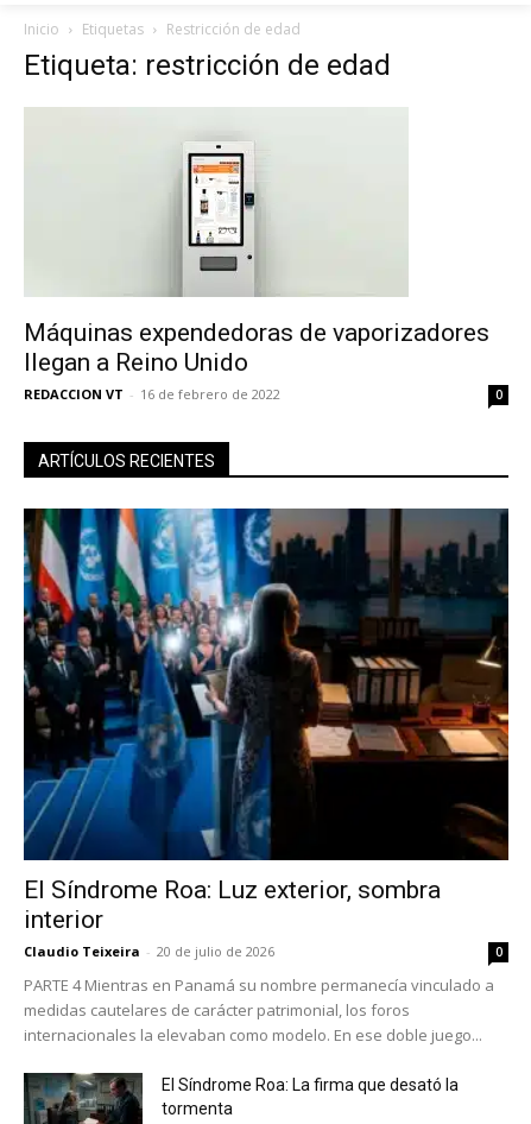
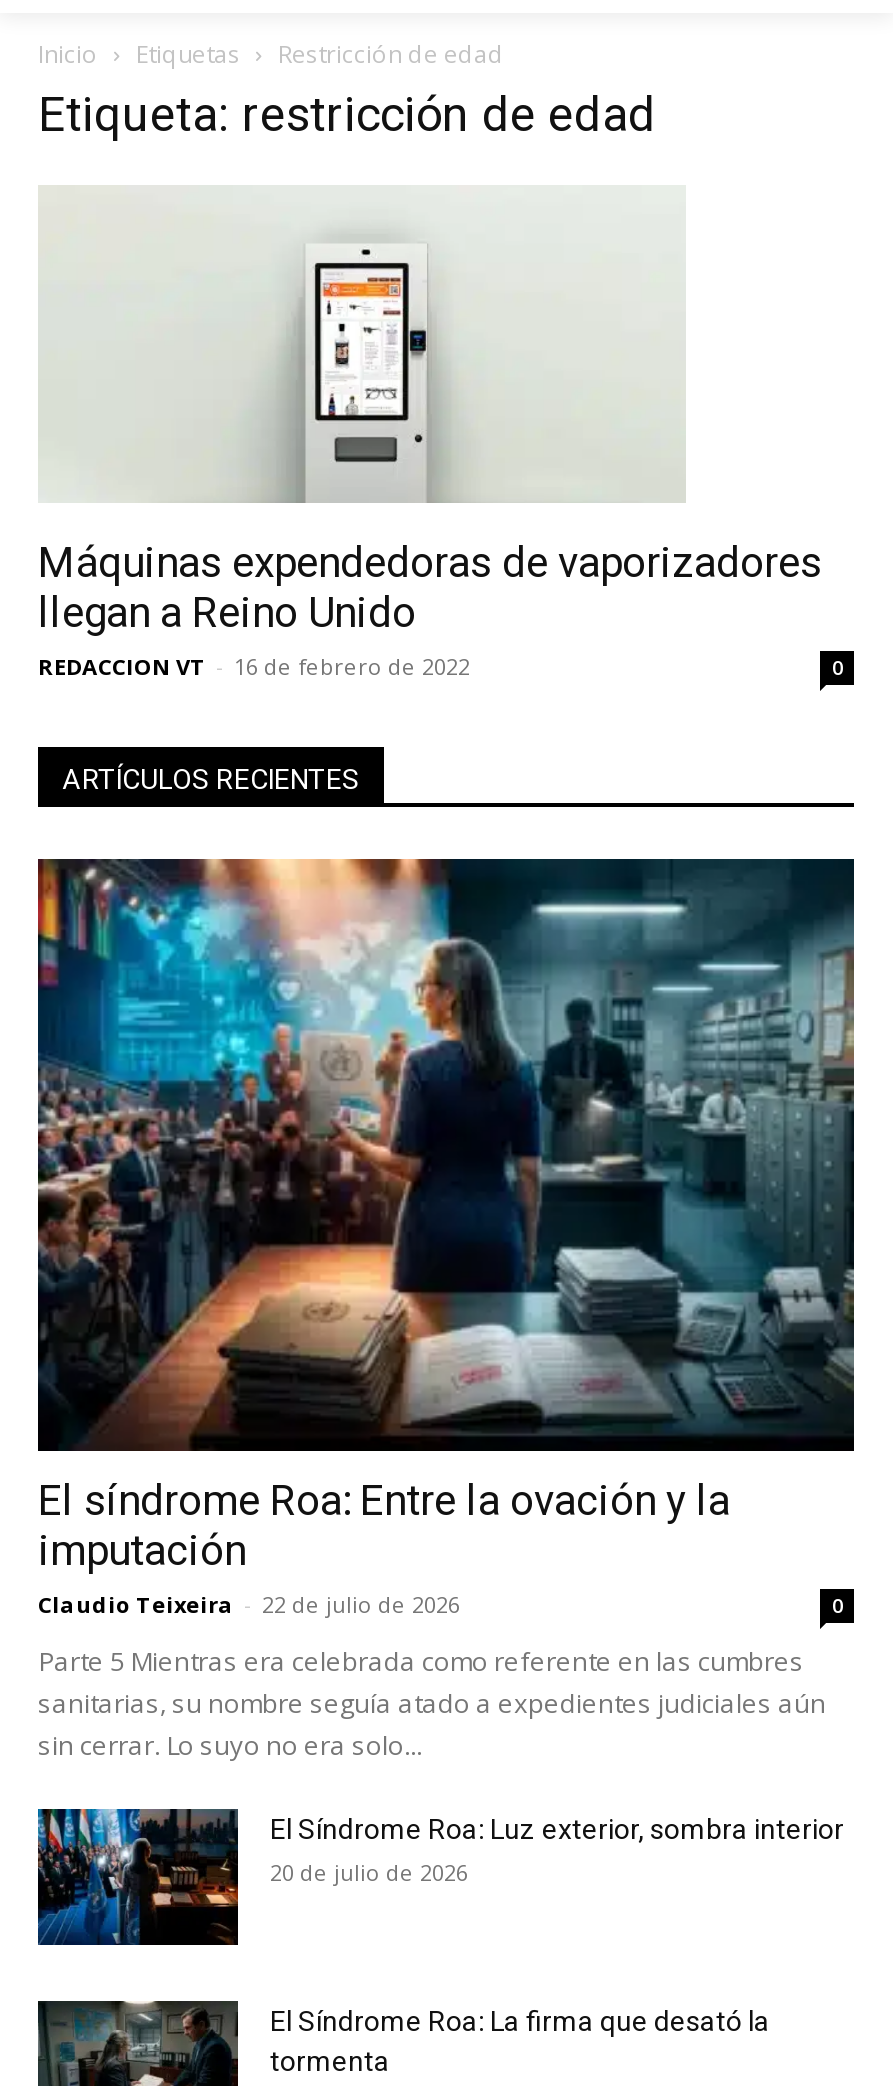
- [image]
- El Síndrome Roa: Luz exterior, sombra
- interior
- Claudio Teixeira - 20 de julio de 2026
+ [image]
+ El síndrome Roa: Entre la ovación y la
+ imputación
+ Claudio Teixeira - 22 de julio de 2026

- PARTE 4 Mientras en Panamá su nombre permanecía vinculado a
- medidas cautelares de carácter patrimonial, los foros
- internacionales la elevaban como modelo. En ese doble juego...
+ Parte 5 Mientras era celebrada como referente en las cumbres
+ sanitarias, su nombre seguía atado a expedientes judiciales aún
+ sin cerrar. Lo suyo no era solo...
+ El Síndrome Roa: Luz exterior, sombra interior
+ 20 de julio de 2026
